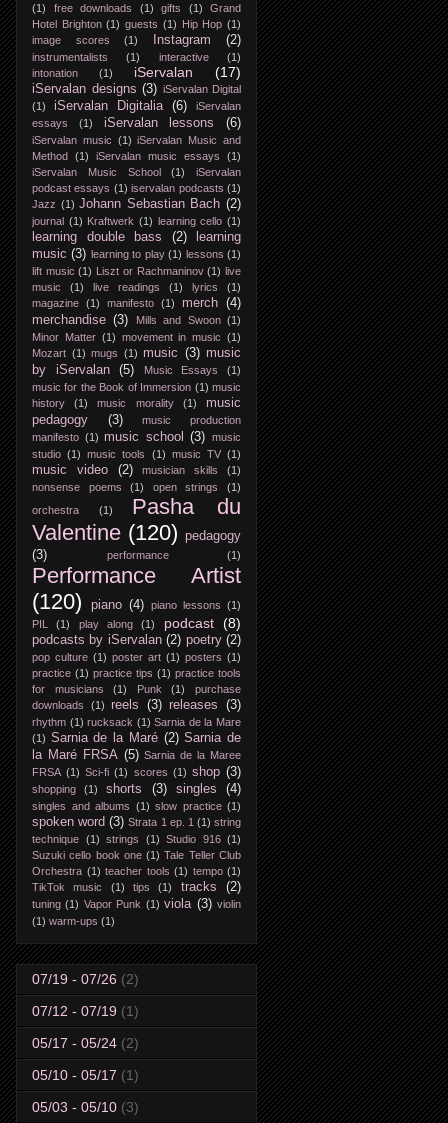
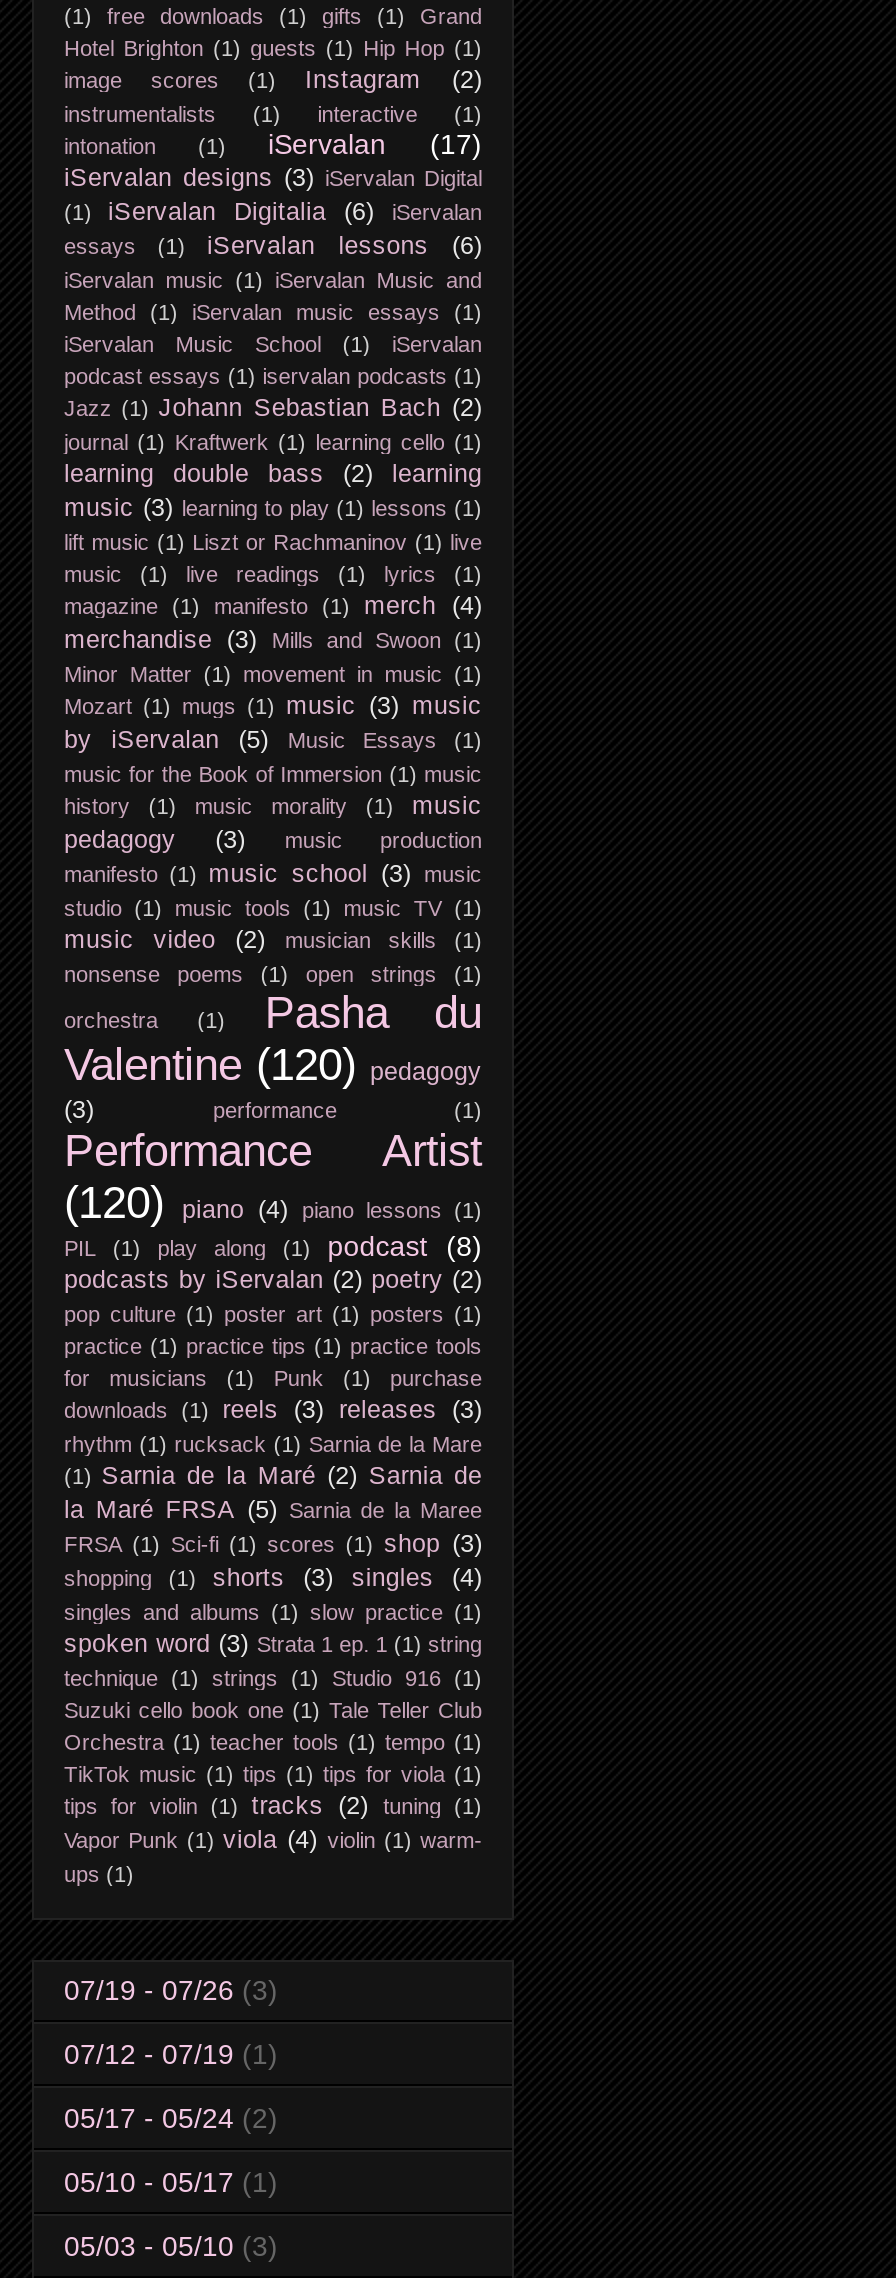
- TikTok music
- (1)
- tips
- (1)
- tracks
- (2)
- tuning (1) Vapor Punk (1) viola (3) violin
- (1) warm-ups (1)
+ TikTok music (1) tips (1) tips for viola (1)
+ tips for violin (1) tracks (2)
+ tuning (1)
+ Vapor Punk (1) viola (4) violin (1) warm-
+ ups (1)

- 07/19 - 07/26 (2)
+ 07/19 - 07/26 (3)
